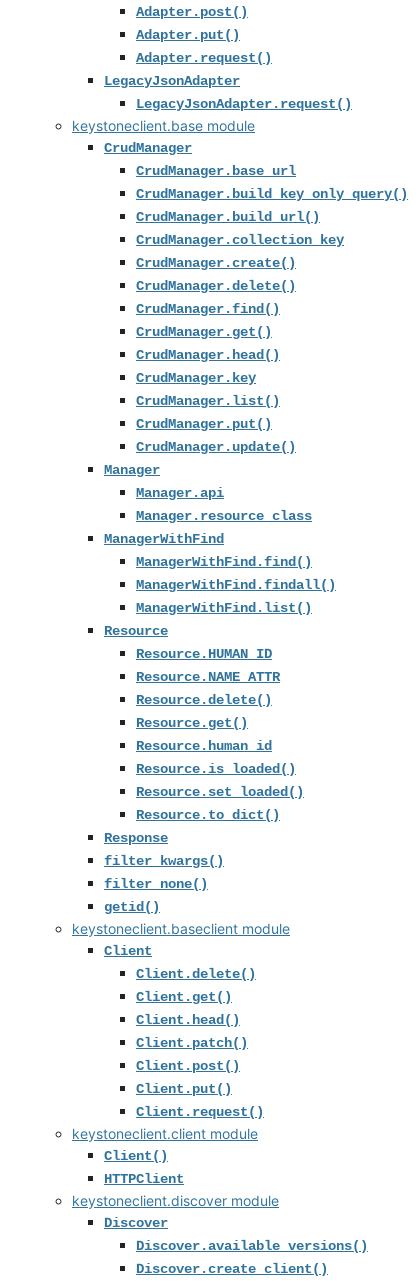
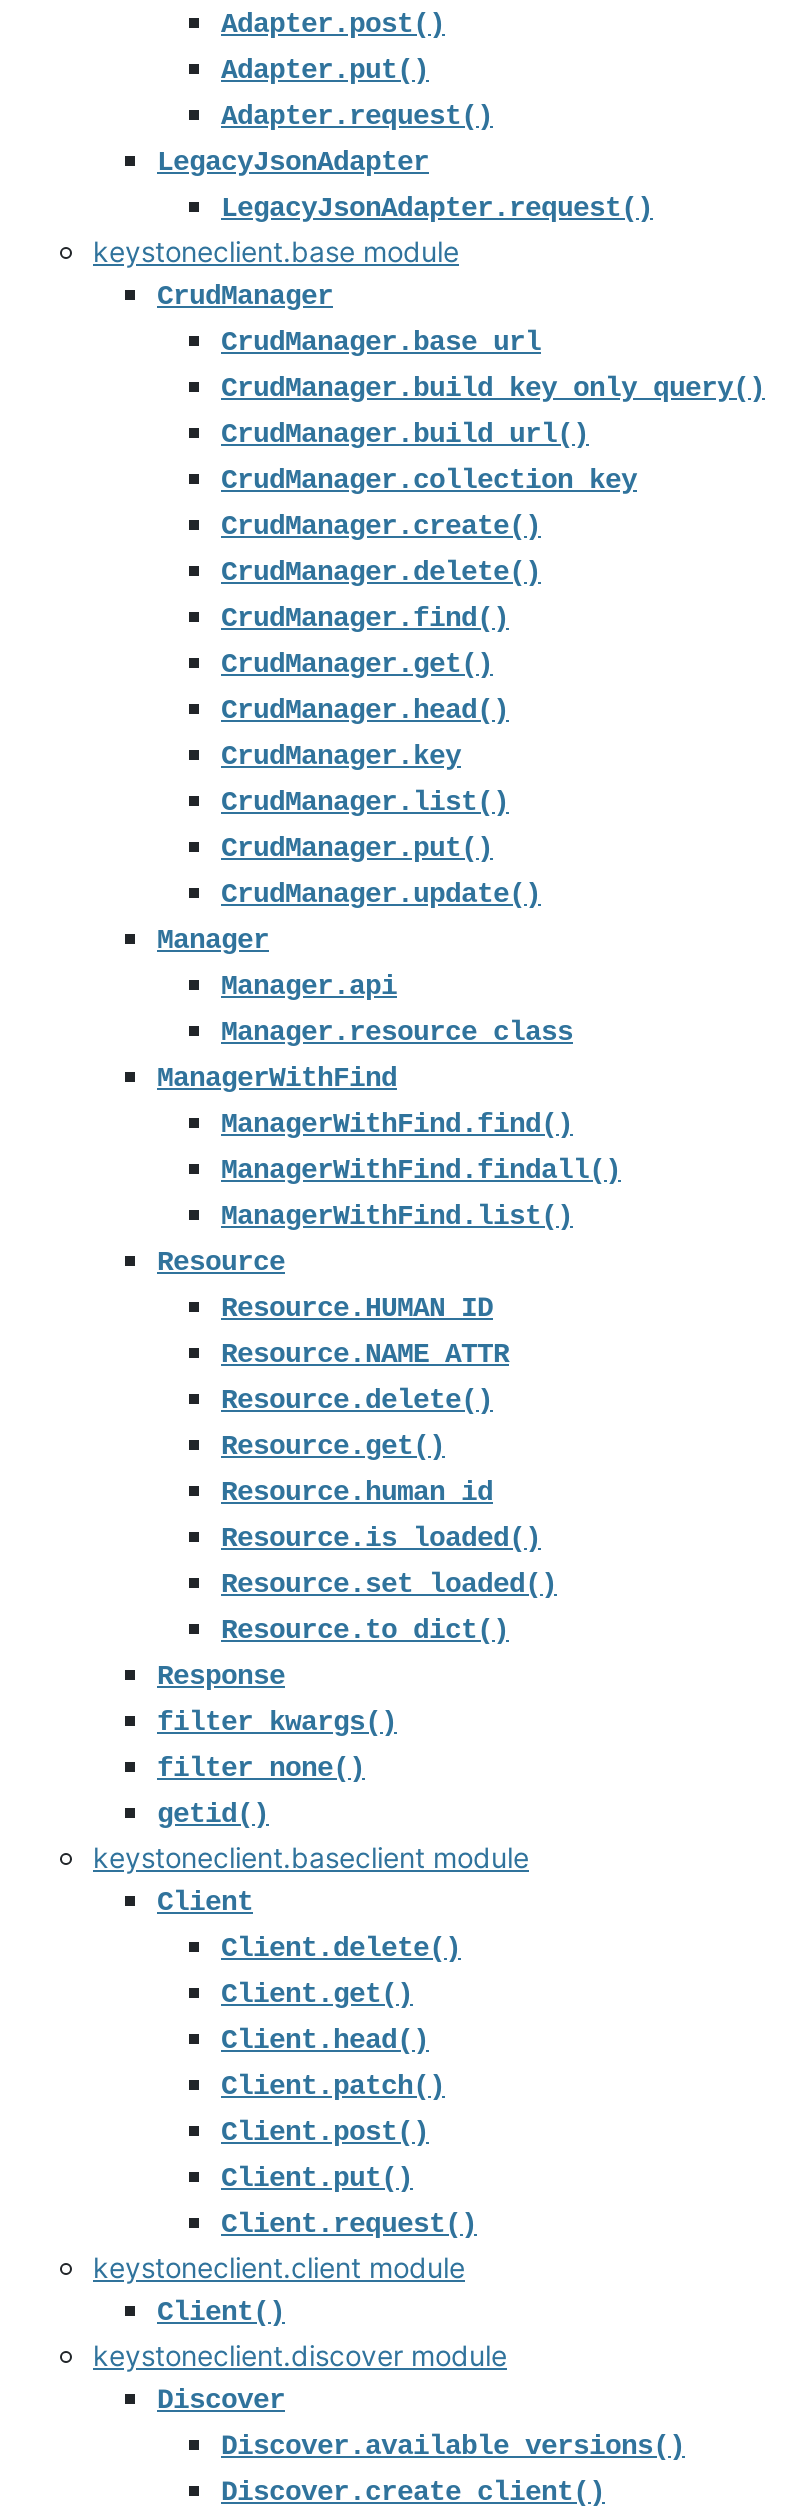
- HTTPClient
